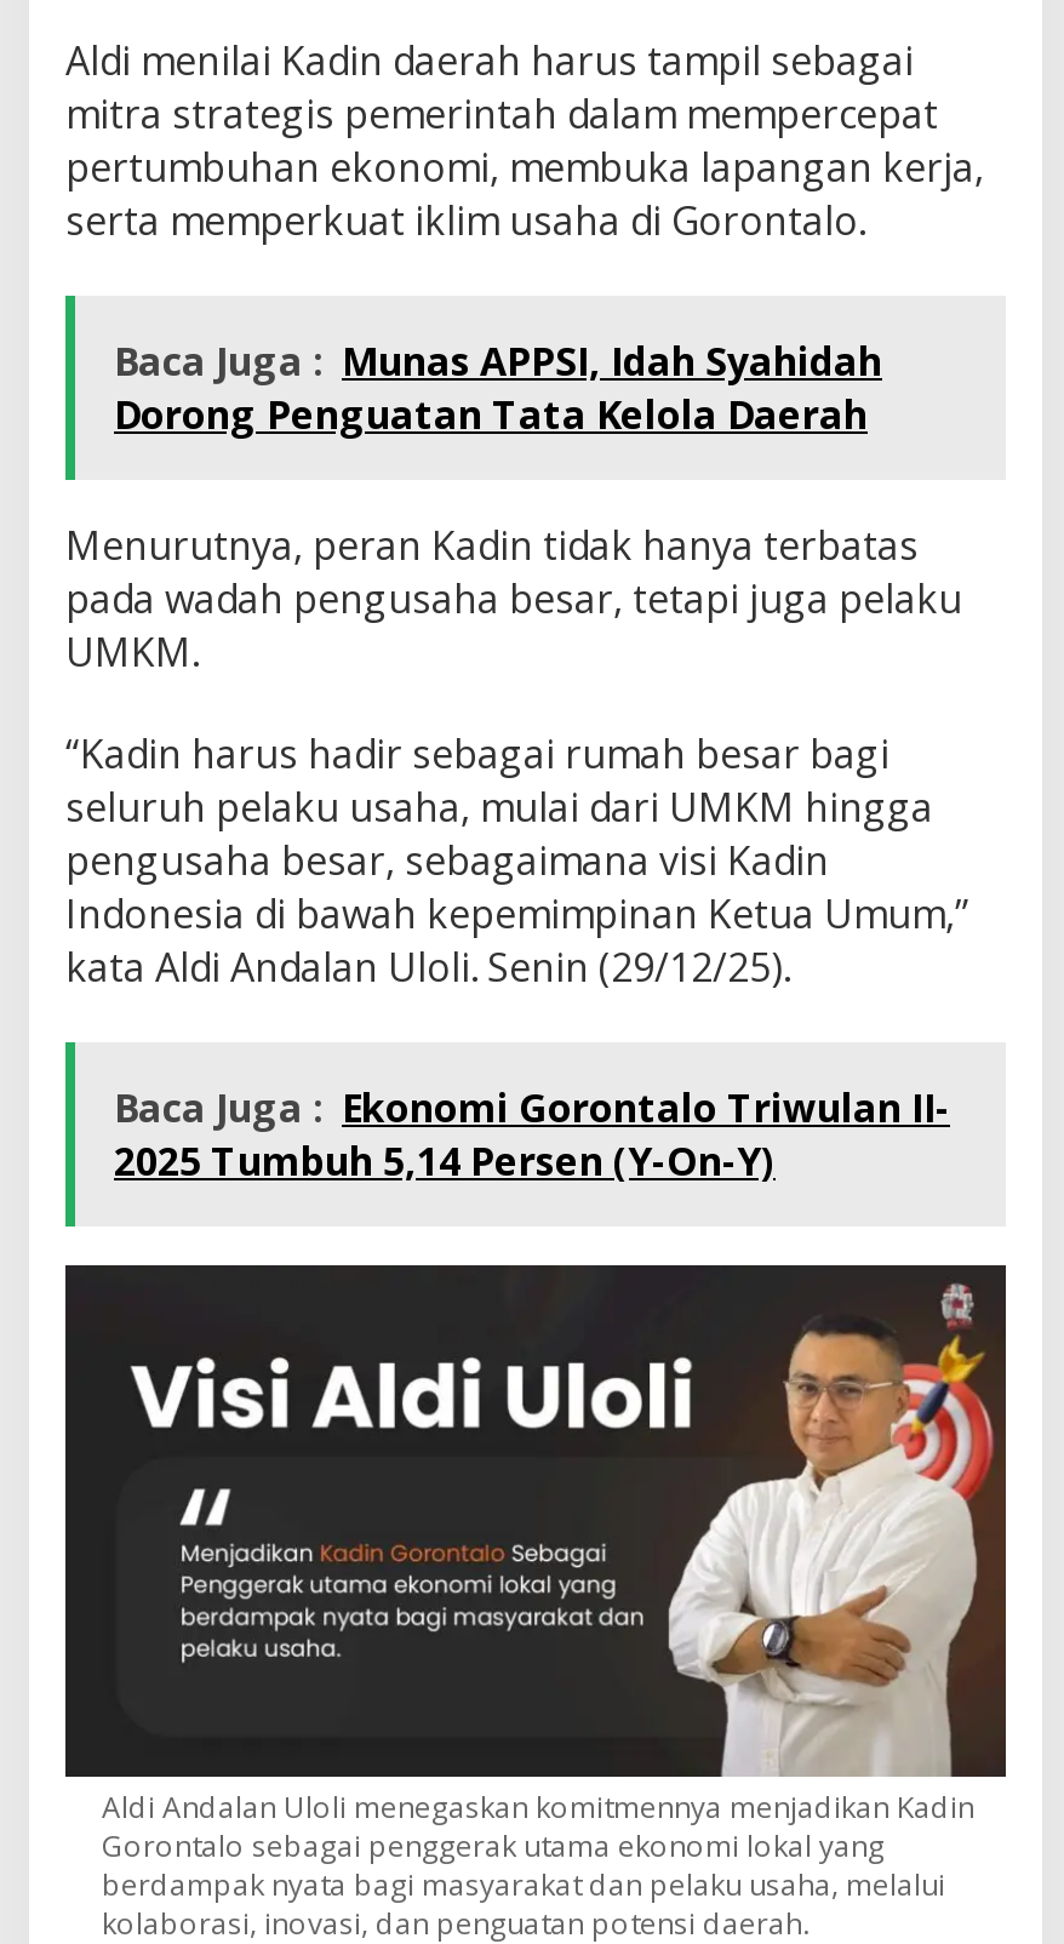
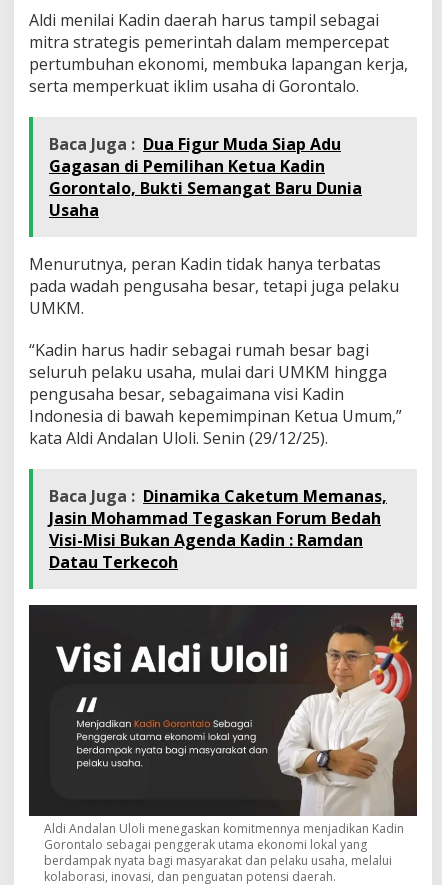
- Baca Juga : Munas APPSI, Idah Syahidah
- Dorong Penguatan Tata Kelola Daerah
+ Baca Juga : Dua Figur Muda Siap Adu
+ Gagasan di Pemilihan Ketua Kadin
+ Gorontalo, Bukti Semangat Baru Dunia
+ Usaha

- Baca Juga : Ekonomi Gorontalo Triwulan II-
- 2025 Tumbuh 5,14 Persen (Y-On-Y)
+ Baca Juga : Dinamika Caketum Memanas,
+ Jasin Mohammad Tegaskan Forum Bedah
+ Visi-Misi Bukan Agenda Kadin : Ramdan
+ Datau Terkecoh
